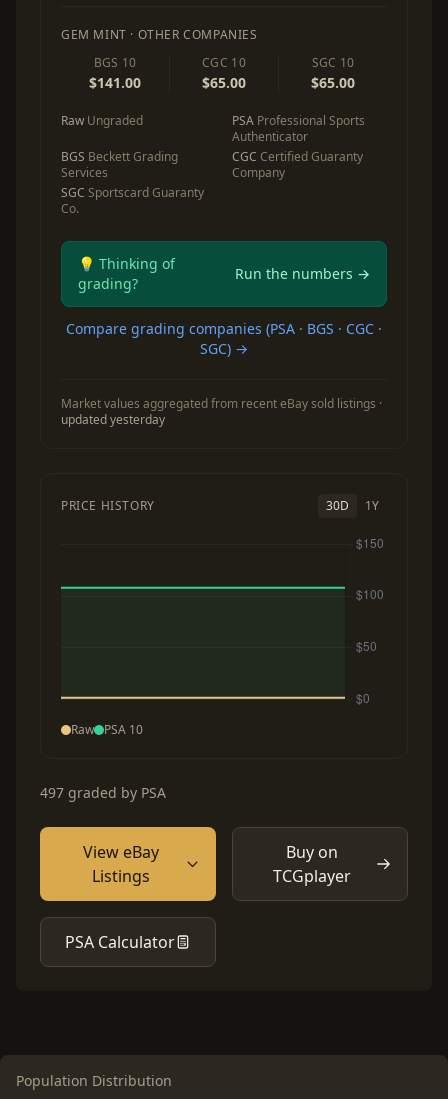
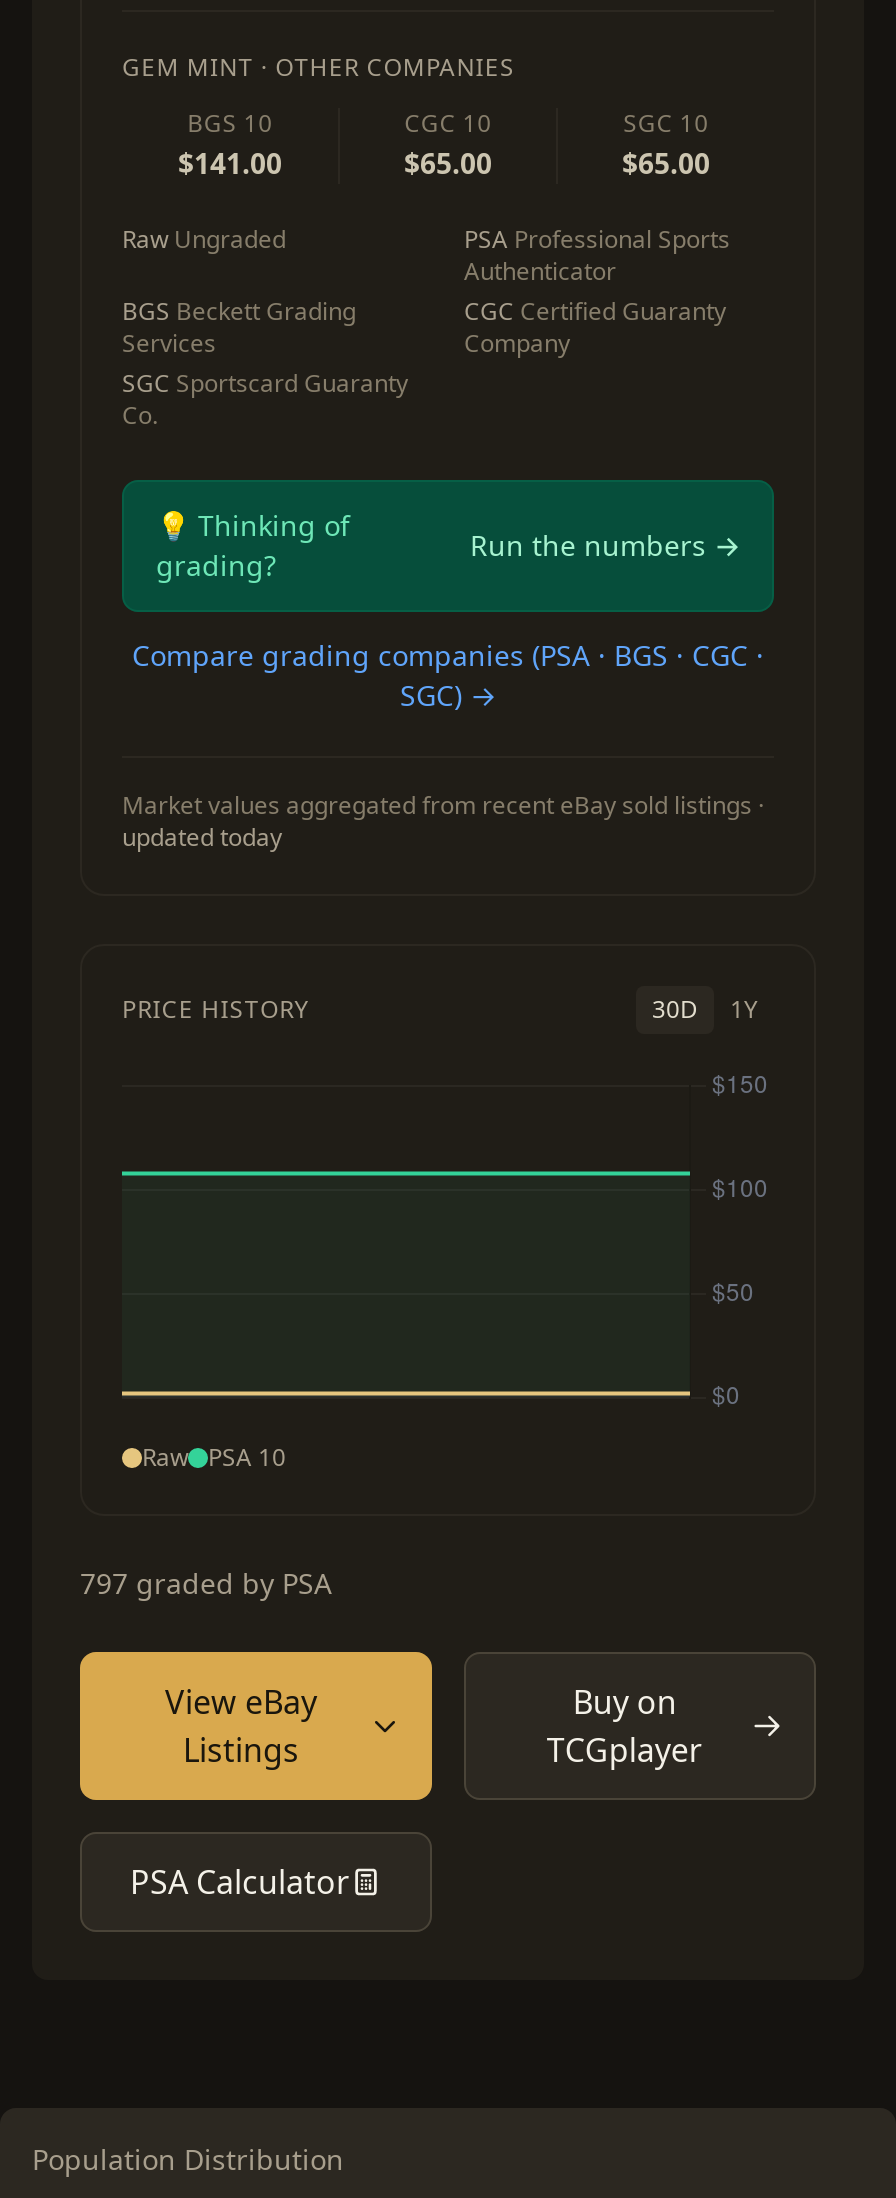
- updated yesterday
+ updated today

- 497 graded by PSA
+ 797 graded by PSA
